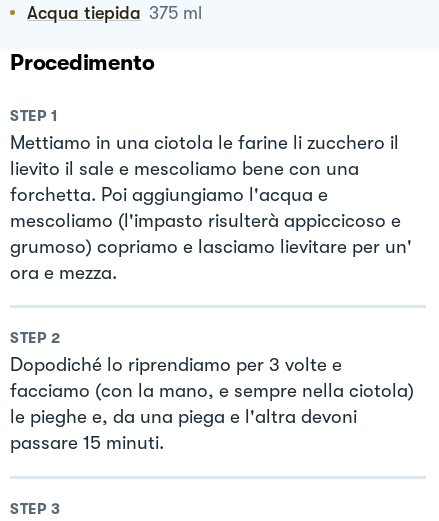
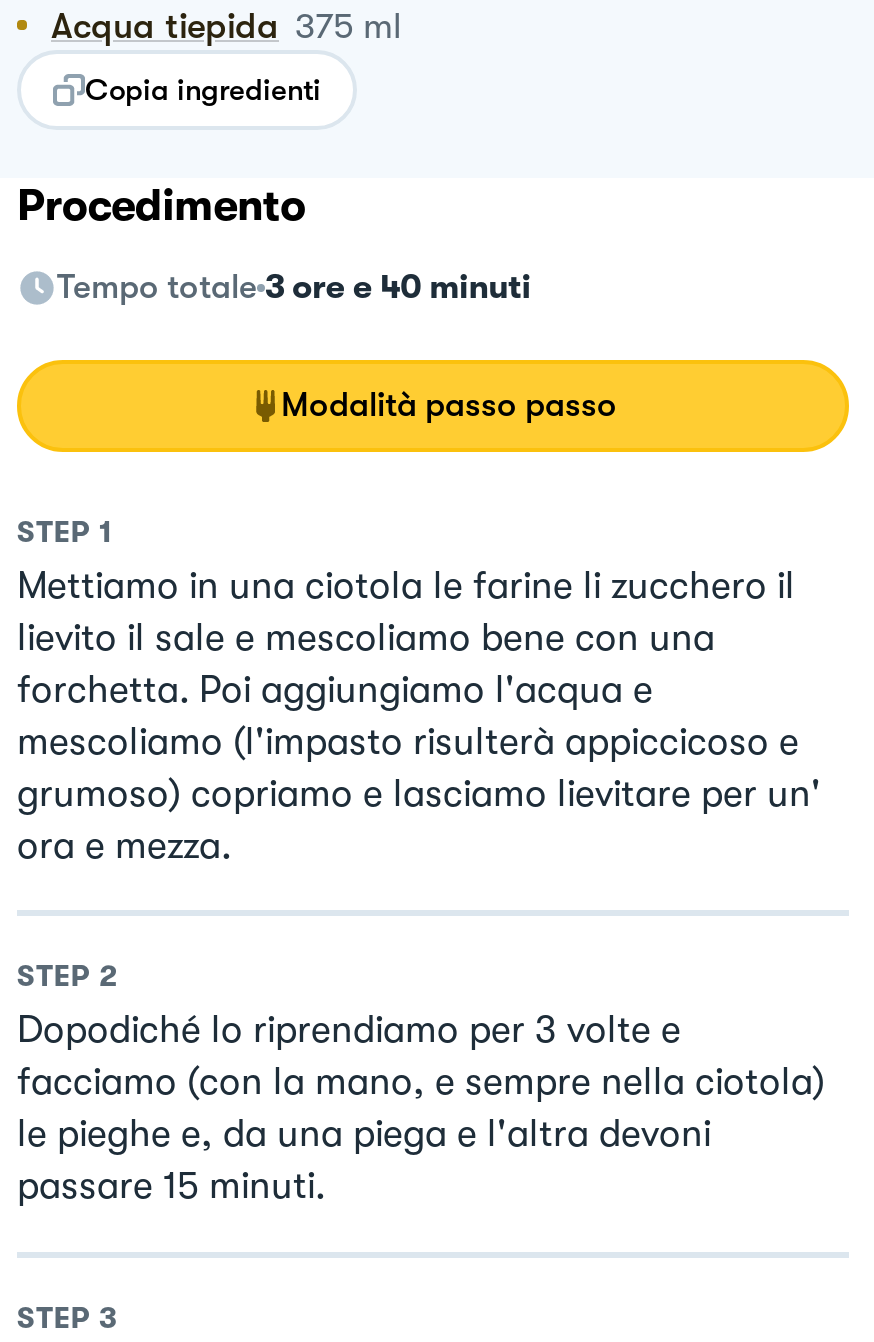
+ Copia ingredienti

+ Tempo totale 3 ore e 40 minuti
+ Modalità passo passo
